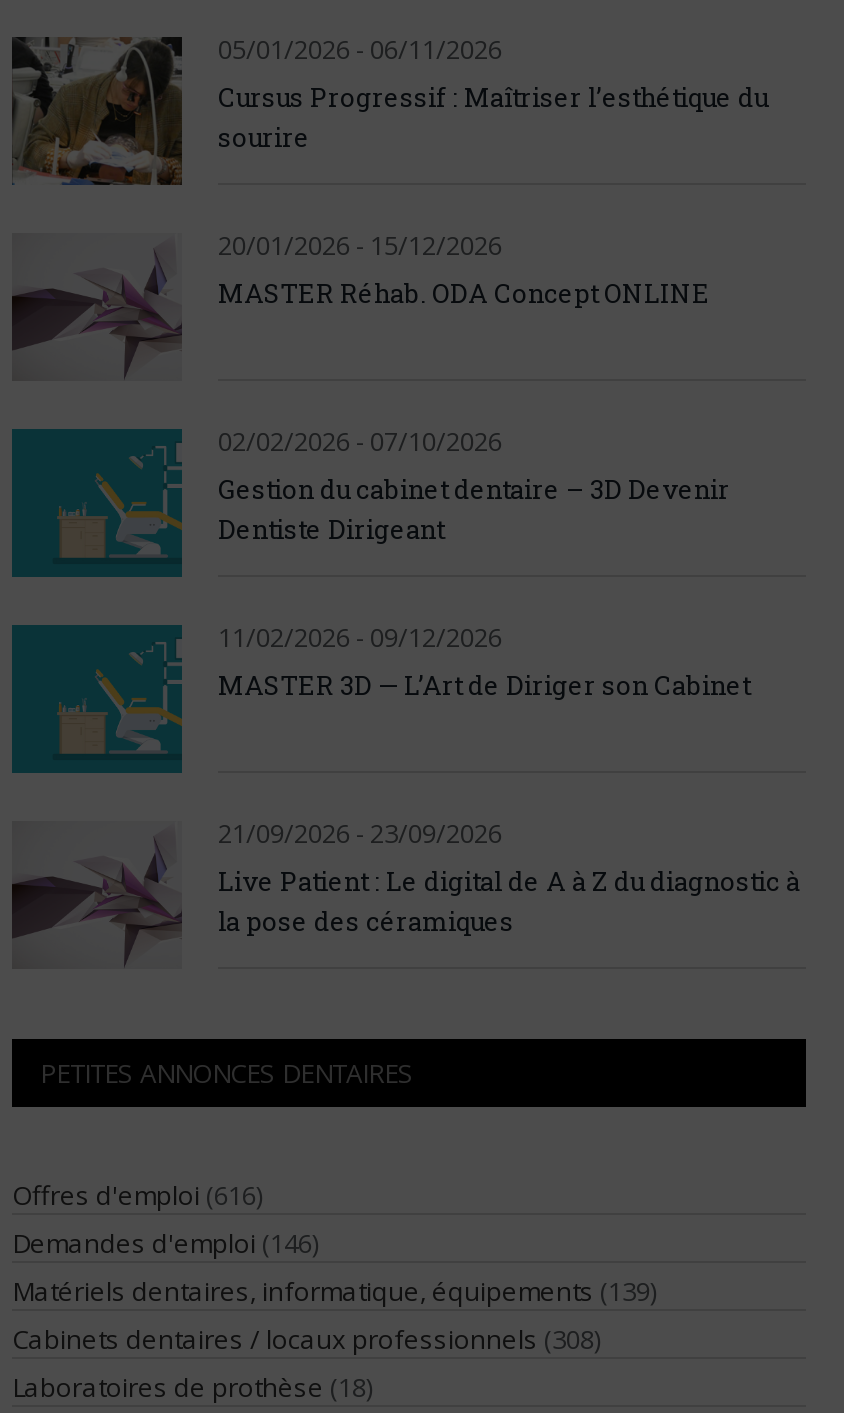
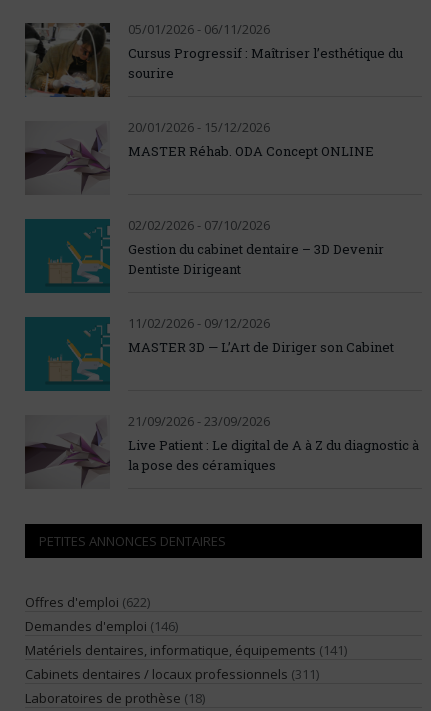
- Offres d'emploi (616)
+ Offres d'emploi (622)

- Matériels dentaires, informatique, équipements (139)
+ Matériels dentaires, informatique, équipements (141)

- Cabinets dentaires / locaux professionnels (308)
+ Cabinets dentaires / locaux professionnels (311)
